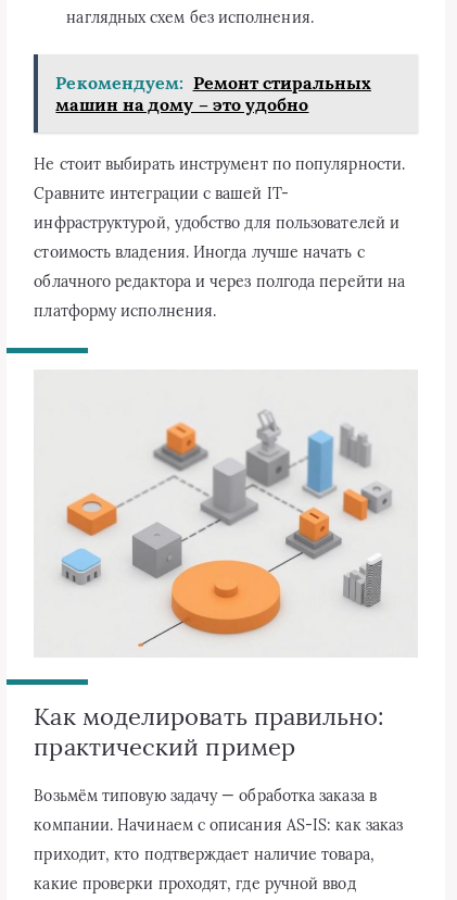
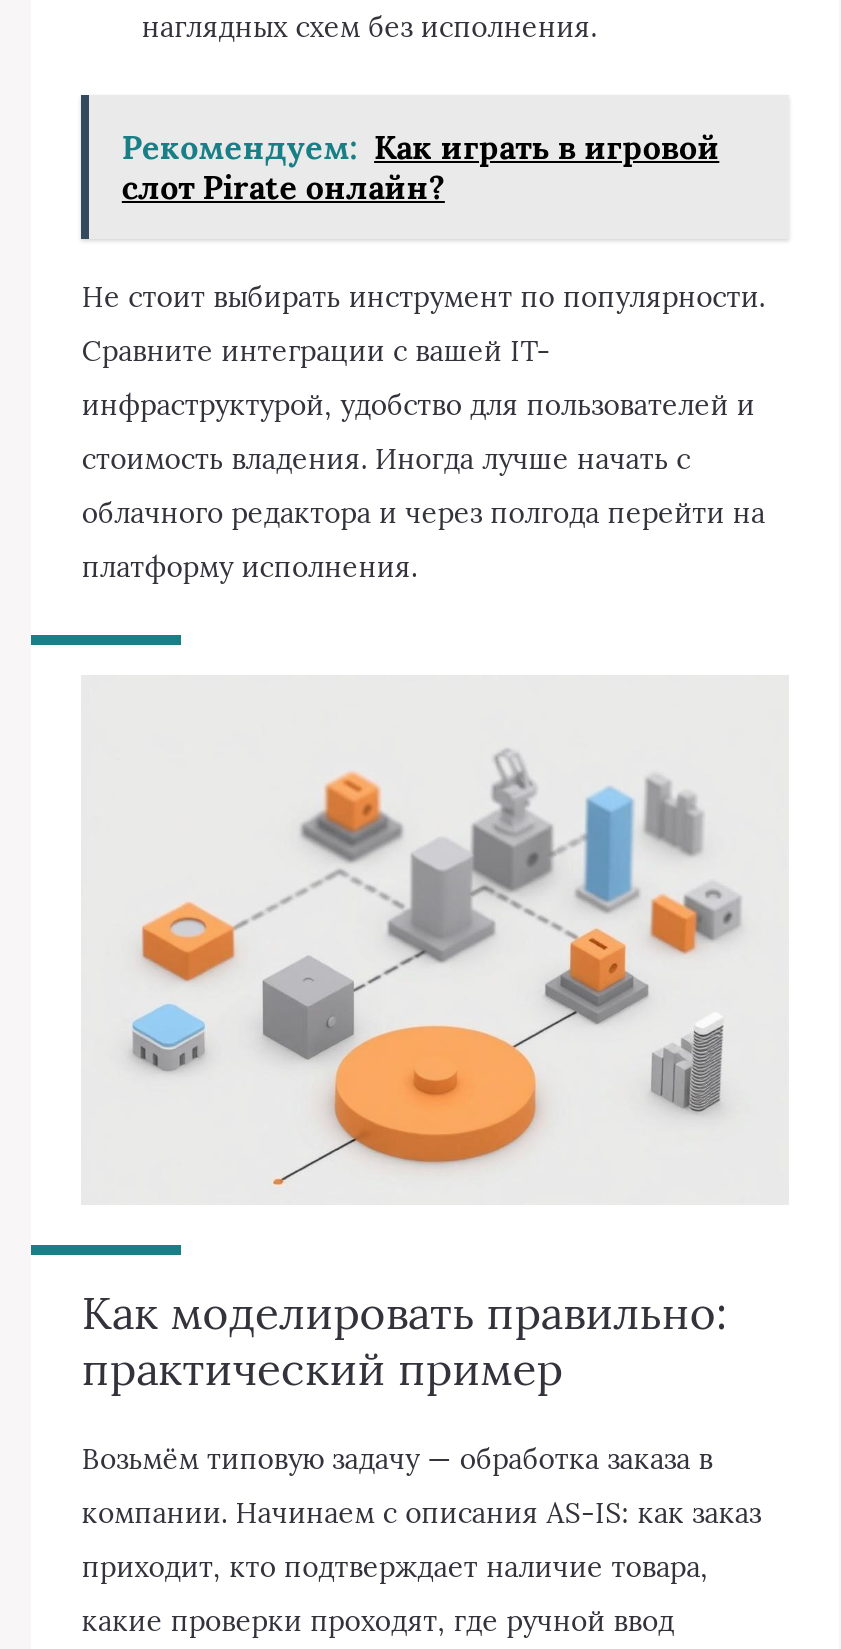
- Рекомендуем: Ремонт стиральных
- машин на дому – это удобно
+ Рекомендуем: Как играть в игровой
+ слот Pirate онлайн?
